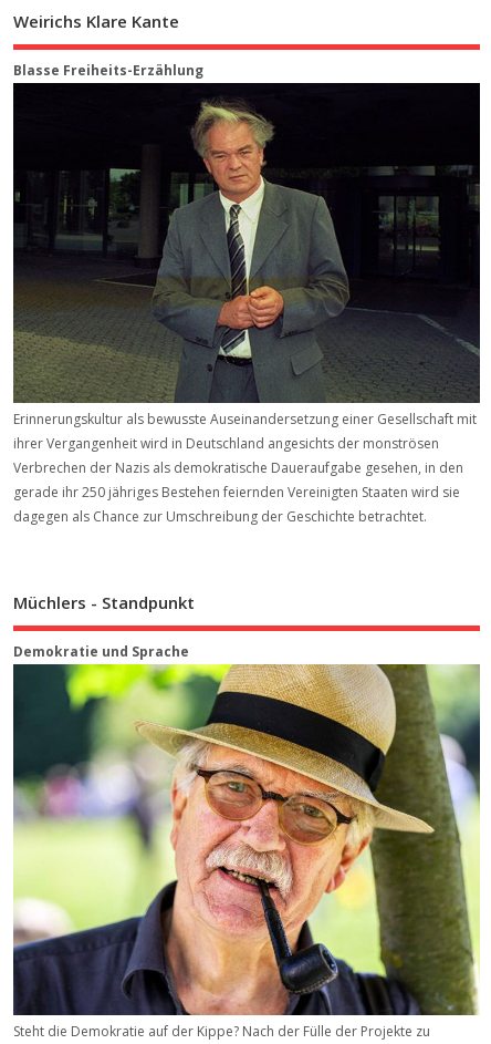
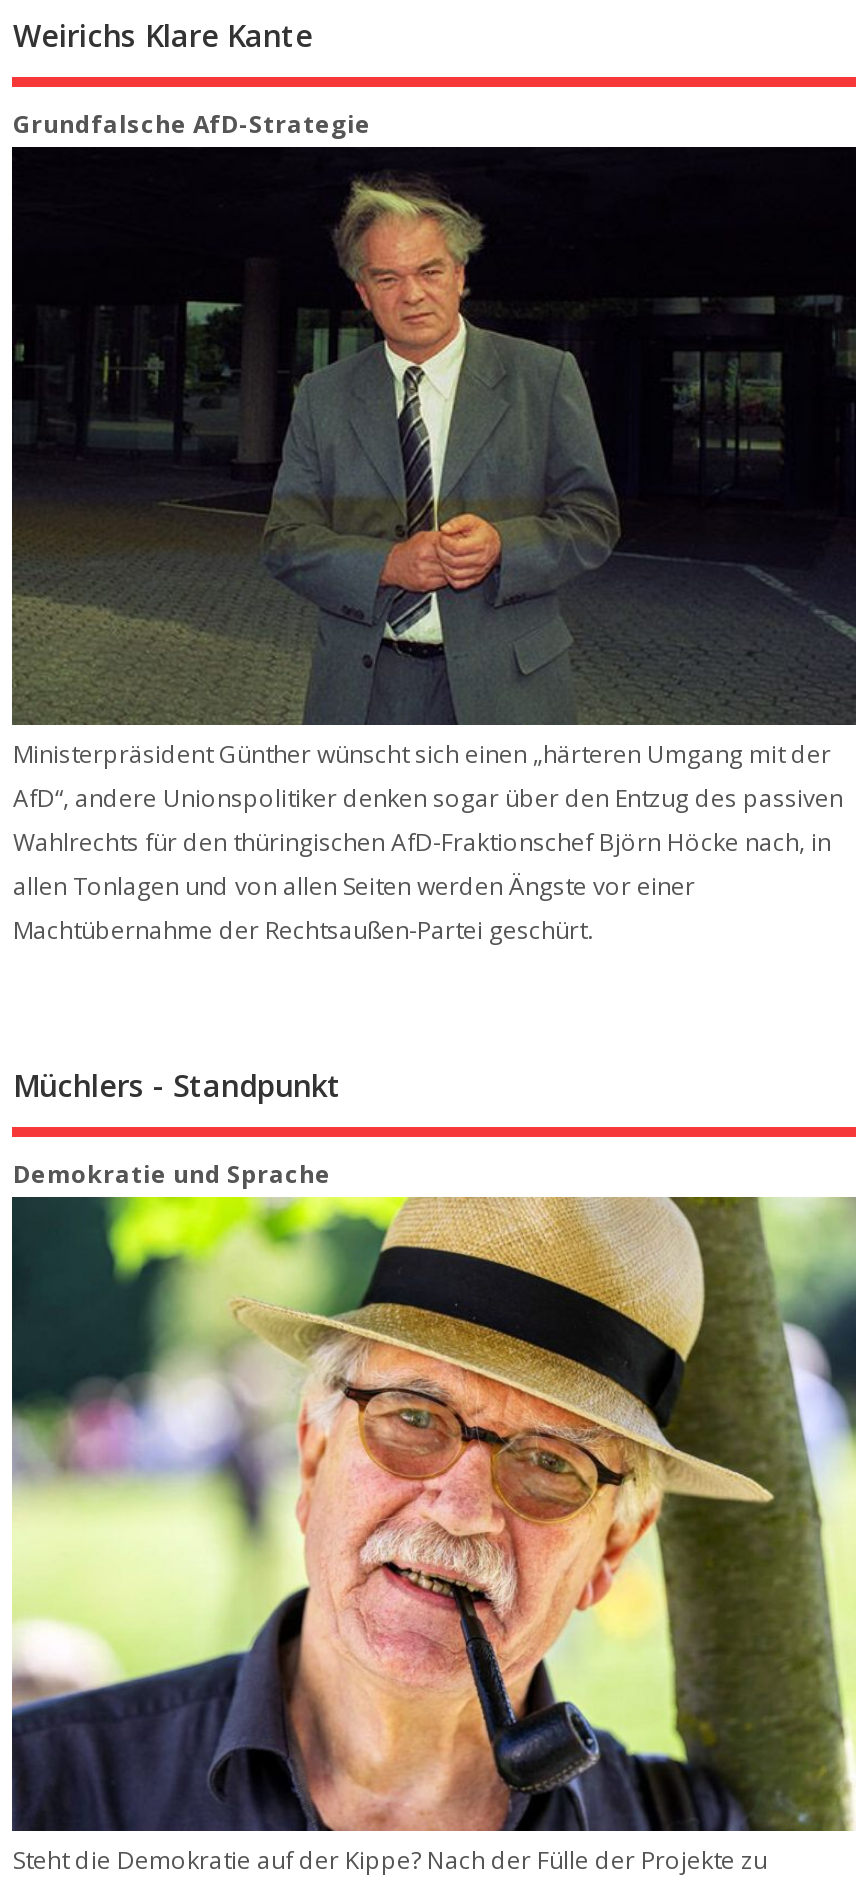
- Blasse Freiheits-Erzählung
+ Grundfalsche AfD-Strategie

- Erinnerungskultur als bewusste Auseinandersetzung einer Gesellschaft mit
- ihrer Vergangenheit wird in Deutschland angesichts der monströsen
- Verbrechen der Nazis als demokratische Daueraufgabe gesehen, in den
- gerade ihr 250 jähriges Bestehen feiernden Vereinigten Staaten wird sie
- dagegen als Chance zur Umschreibung der Geschichte betrachtet.
+ Ministerpräsident Günther wünscht sich einen „härteren Umgang mit der
+ AfD“, andere Unionspolitiker denken sogar über den Entzug des passiven
+ Wahlrechts für den thüringischen AfD-Fraktionschef Björn Höcke nach, in
+ allen Tonlagen und von allen Seiten werden Ängste vor einer
+ Machtübernahme der Rechtsaußen-Partei geschürt.
